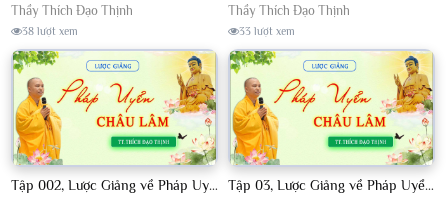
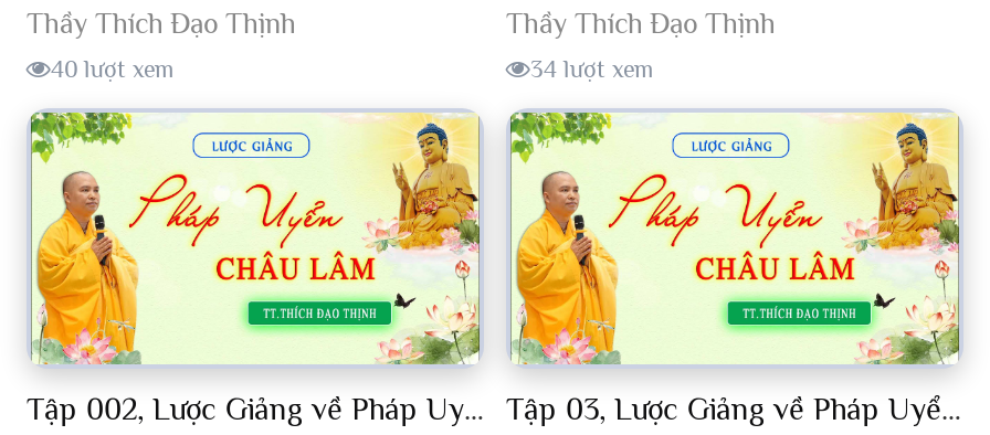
- 38 lượt xem
+ 40 lượt xem

- 33 lượt xem
+ 34 lượt xem
